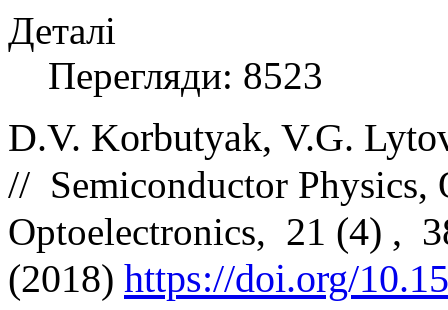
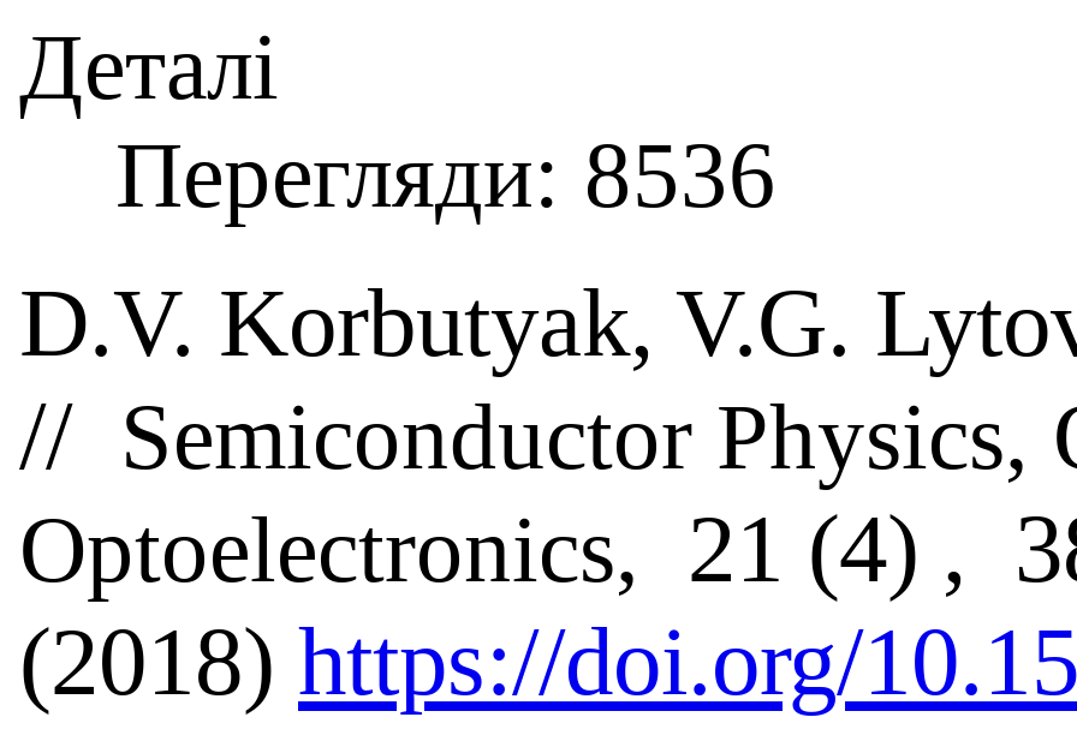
- Перегляди: 8523
+ Перегляди: 8536
